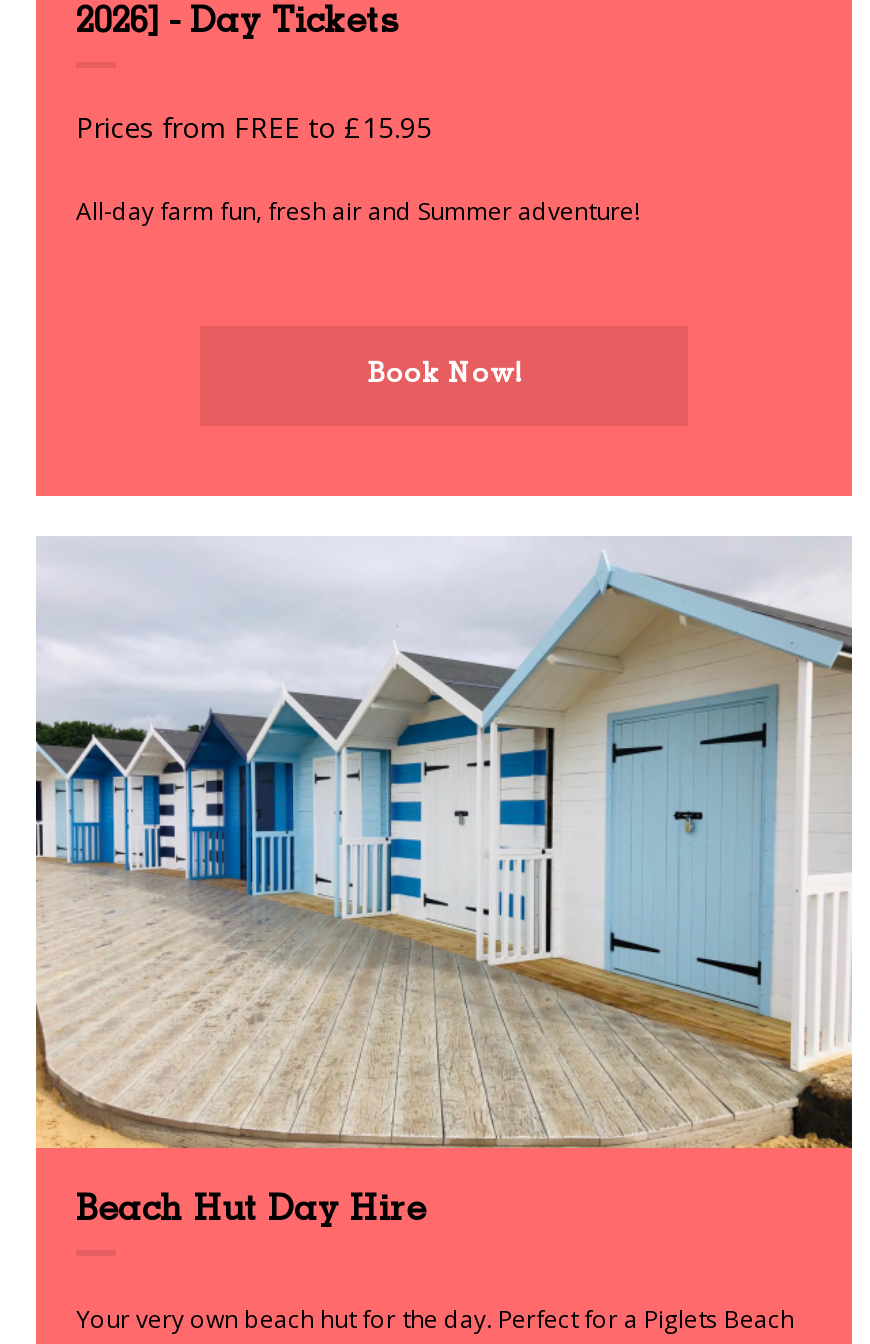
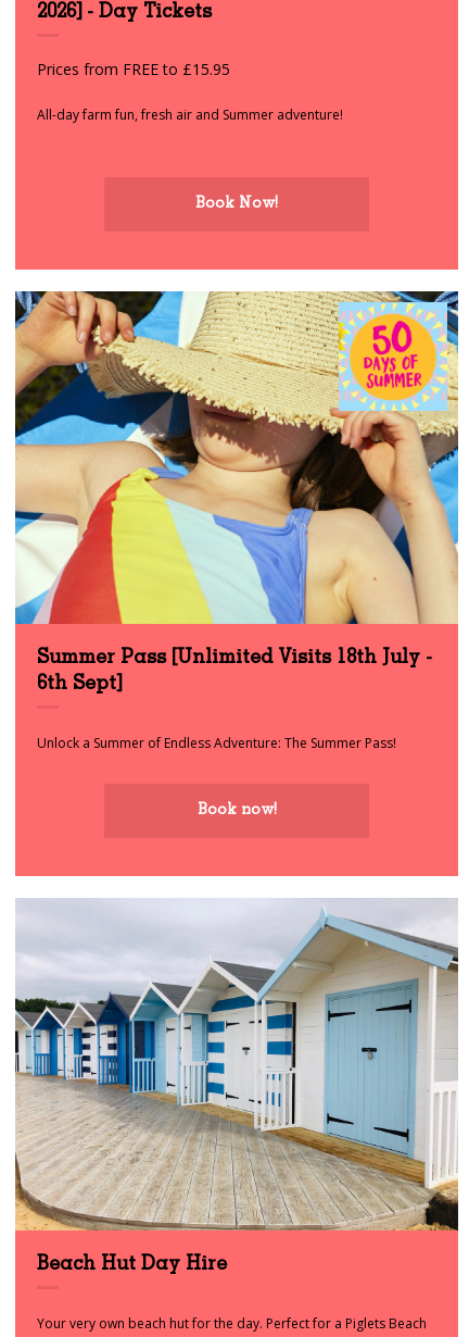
+ [image]
+ Summer Pass [Unlimited Visits 18th July -
+ 6th Sept]
+ Unlock a Summer of Endless Adventure: The Summer Pass!

+ Book now!
